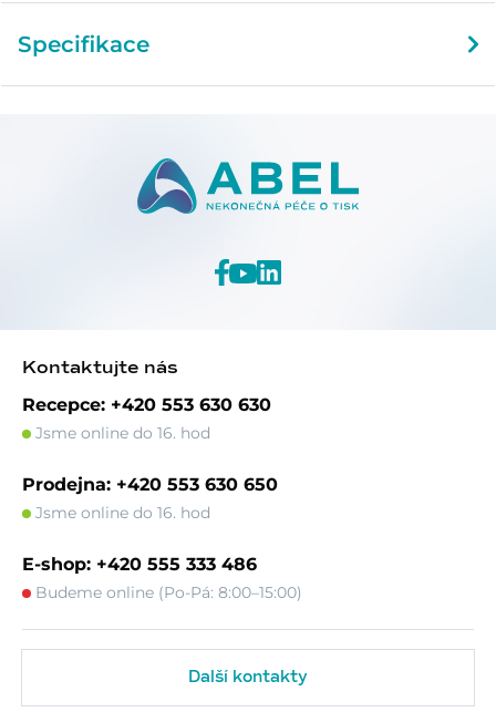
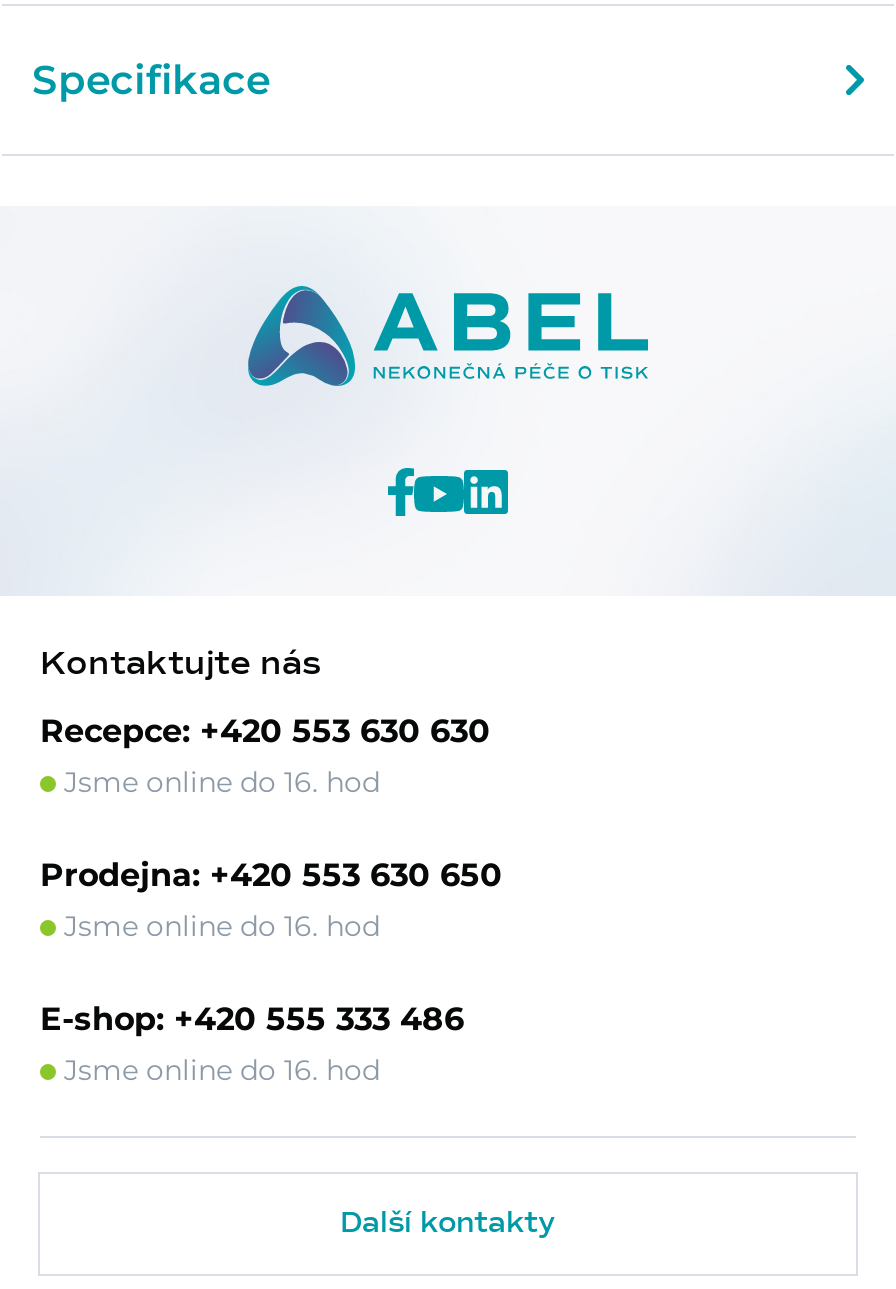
- Budeme online (Po-Pá: 8:00–15:00)
+ Jsme online do 16. hod
